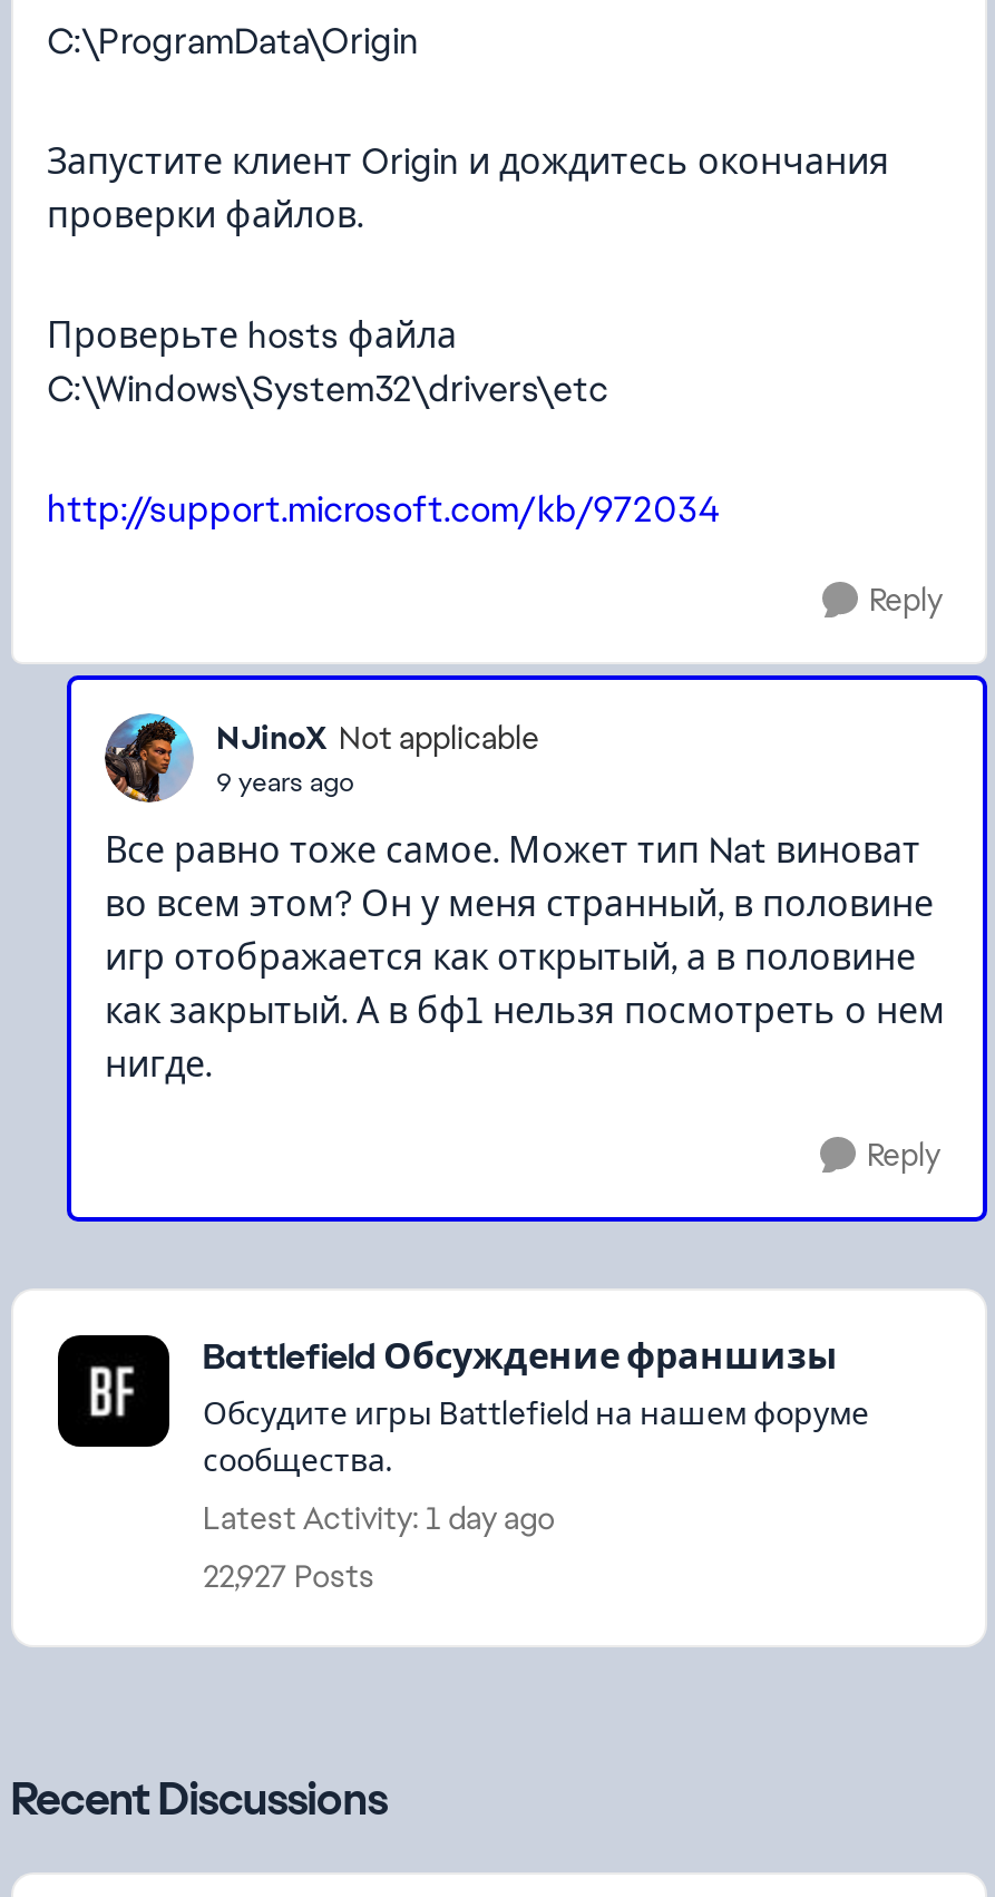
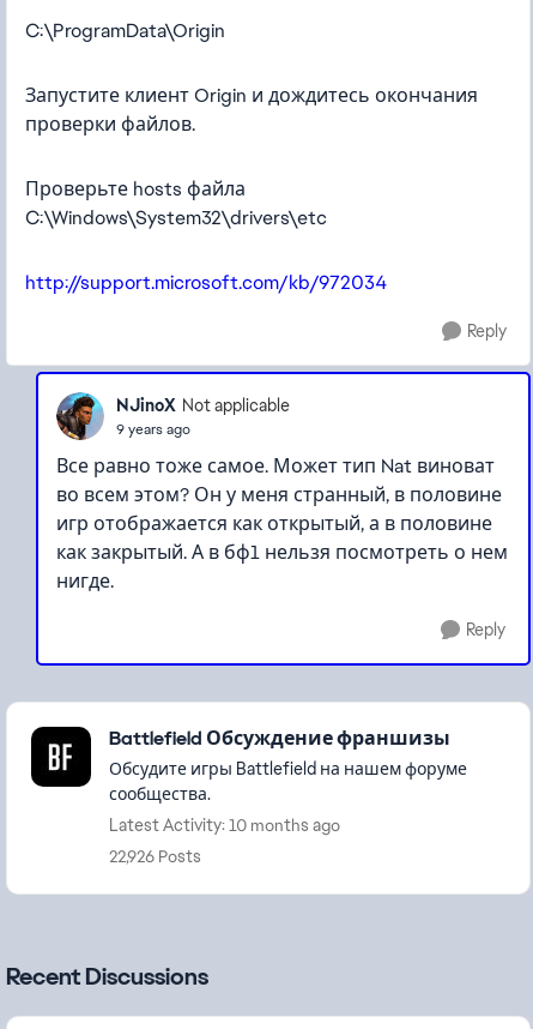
- Latest Activity: 1 day ago
+ Latest Activity: 10 months ago

- 22,927 Posts
+ 22,926 Posts
